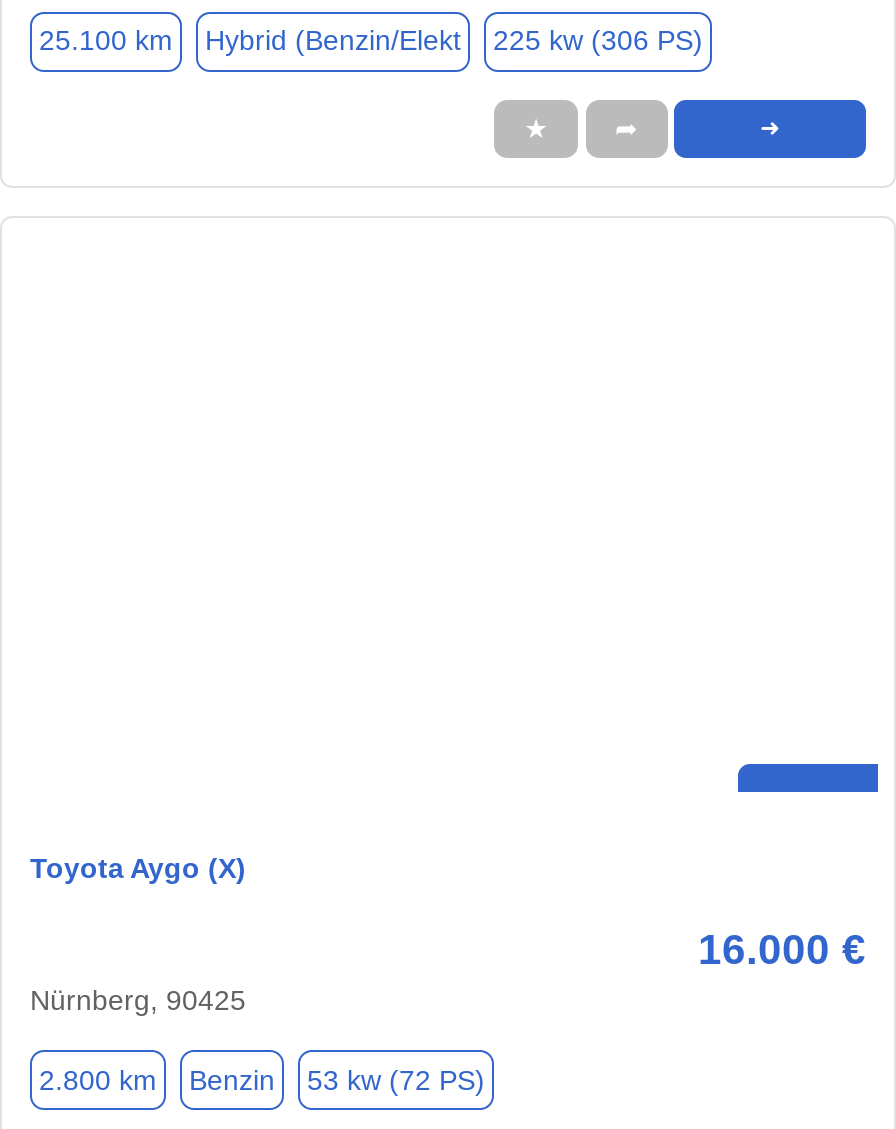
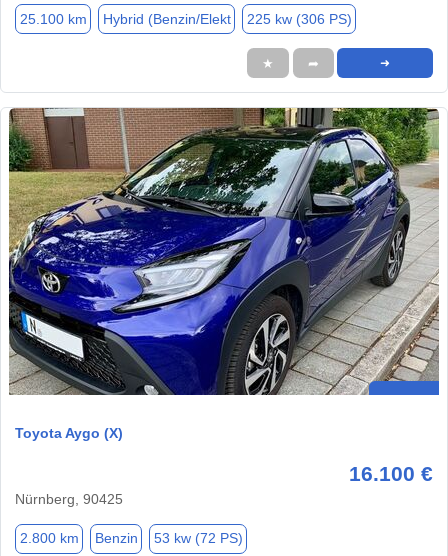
+ [image]

- 16.000 €
+ 16.100 €
